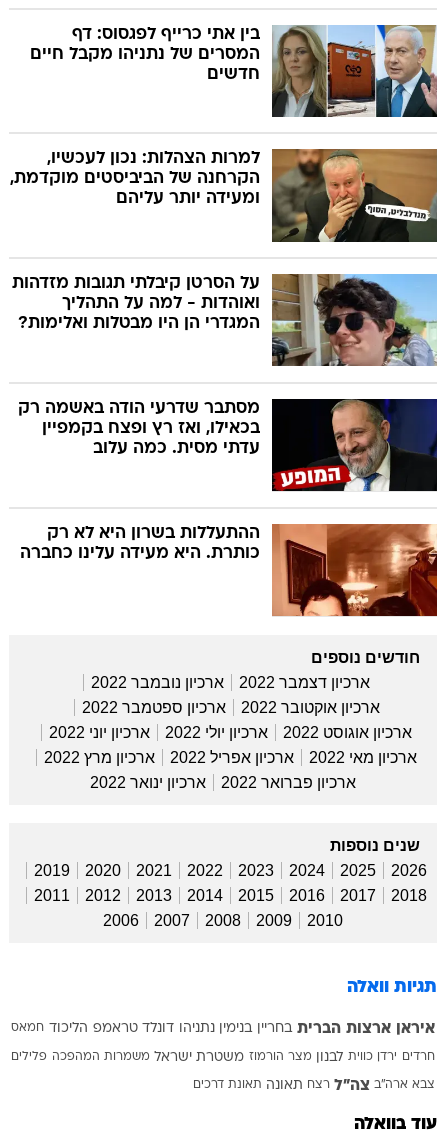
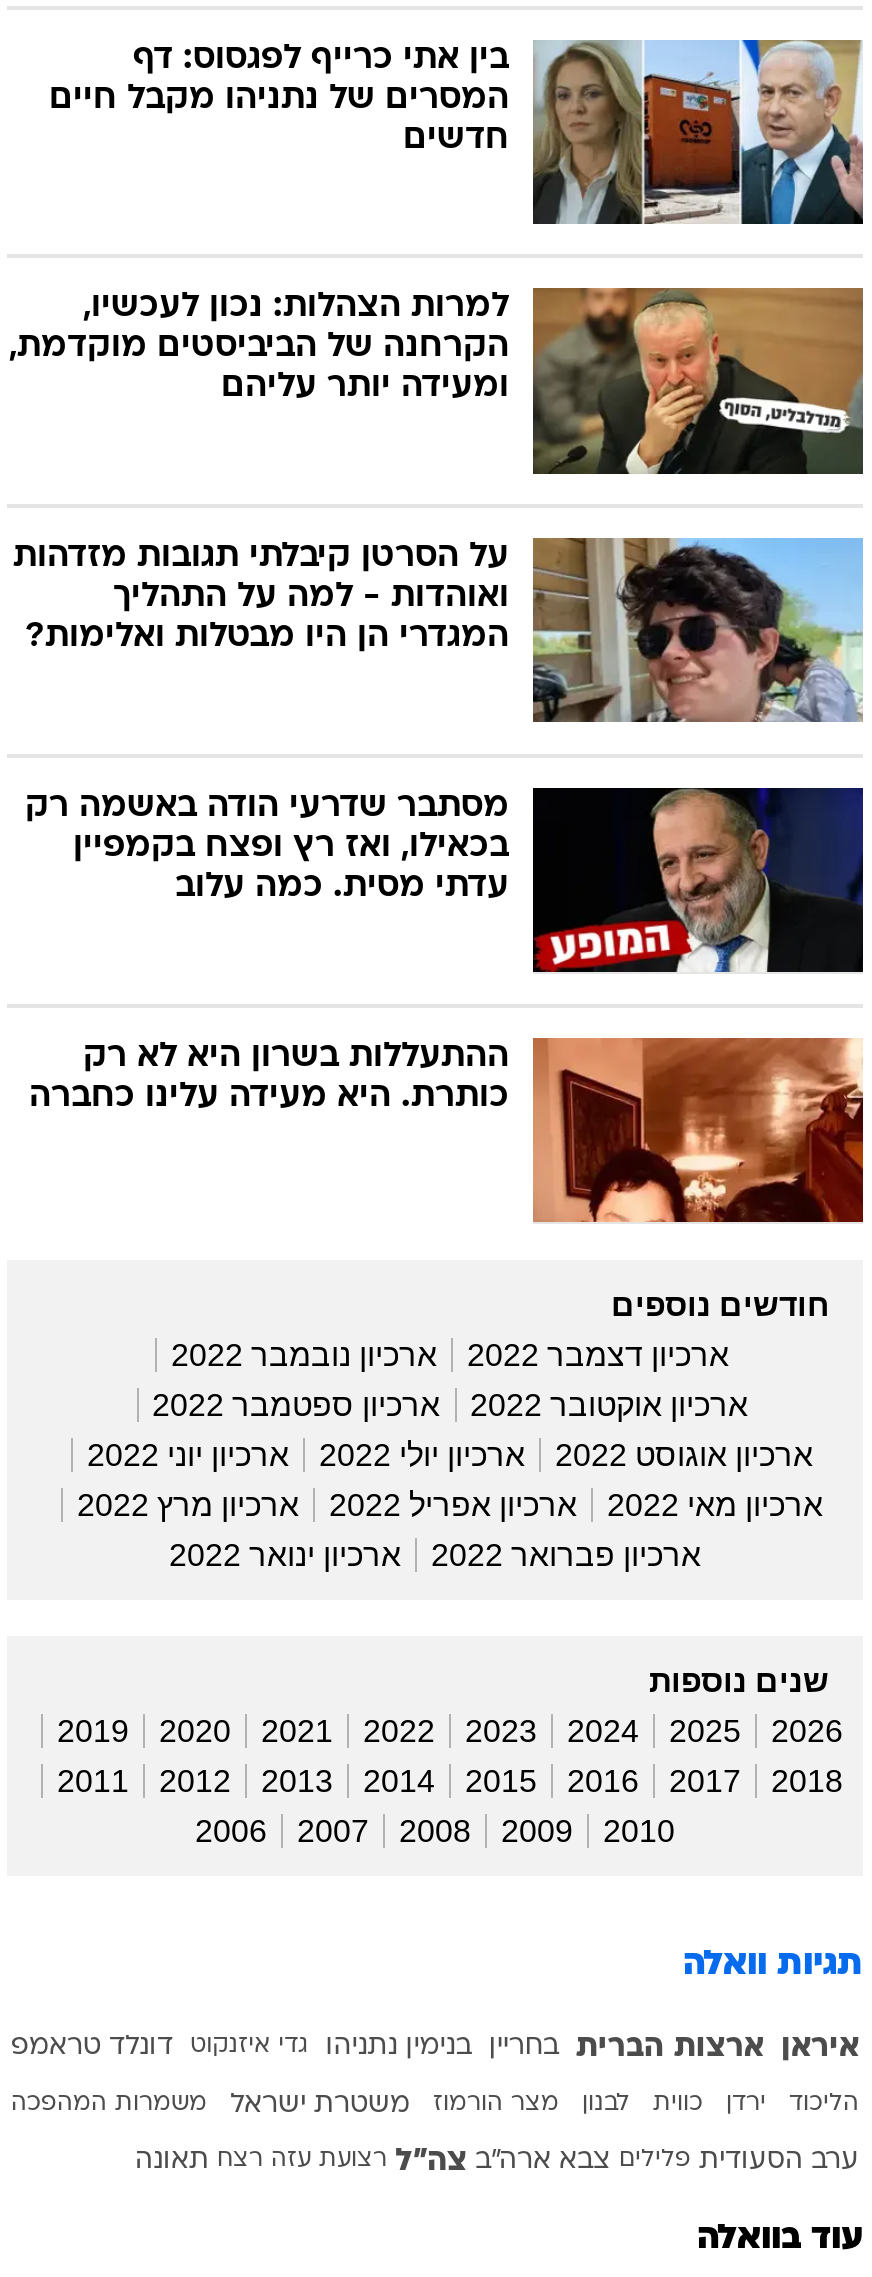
- איראן ארצות הברית בחריין בנימין נתניהו דונלד טראמפ הליכוד חמאס
+ איראן ארצות הברית
+ בחריין
+ בנימין נתניהו
+ גדי איזנקוט
+ דונלד טראמפ

- חרדים ירדן כווית לבנון מצר הורמוז משטרת ישראל משמרות המהפכה פלילים
+ הליכוד
+ ירדן
+ כווית
+ לבנון
+ מצר הורמוז
+ משטרת ישראל
+ משמרות המהפכה

- צבא ארה"ב צה"ל רצח תאונה תאונת דרכים
+ ערב הסעודית פלילים צבא ארה"ב צה"ל רצועת עזה רצח תאונה
